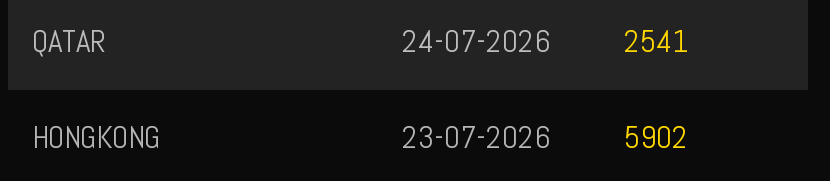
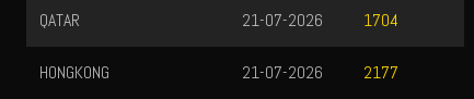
- 24-07-2026
+ 21-07-2026

- 2541
+ 1704

- 23-07-2026
+ 21-07-2026

- 5902
+ 2177
